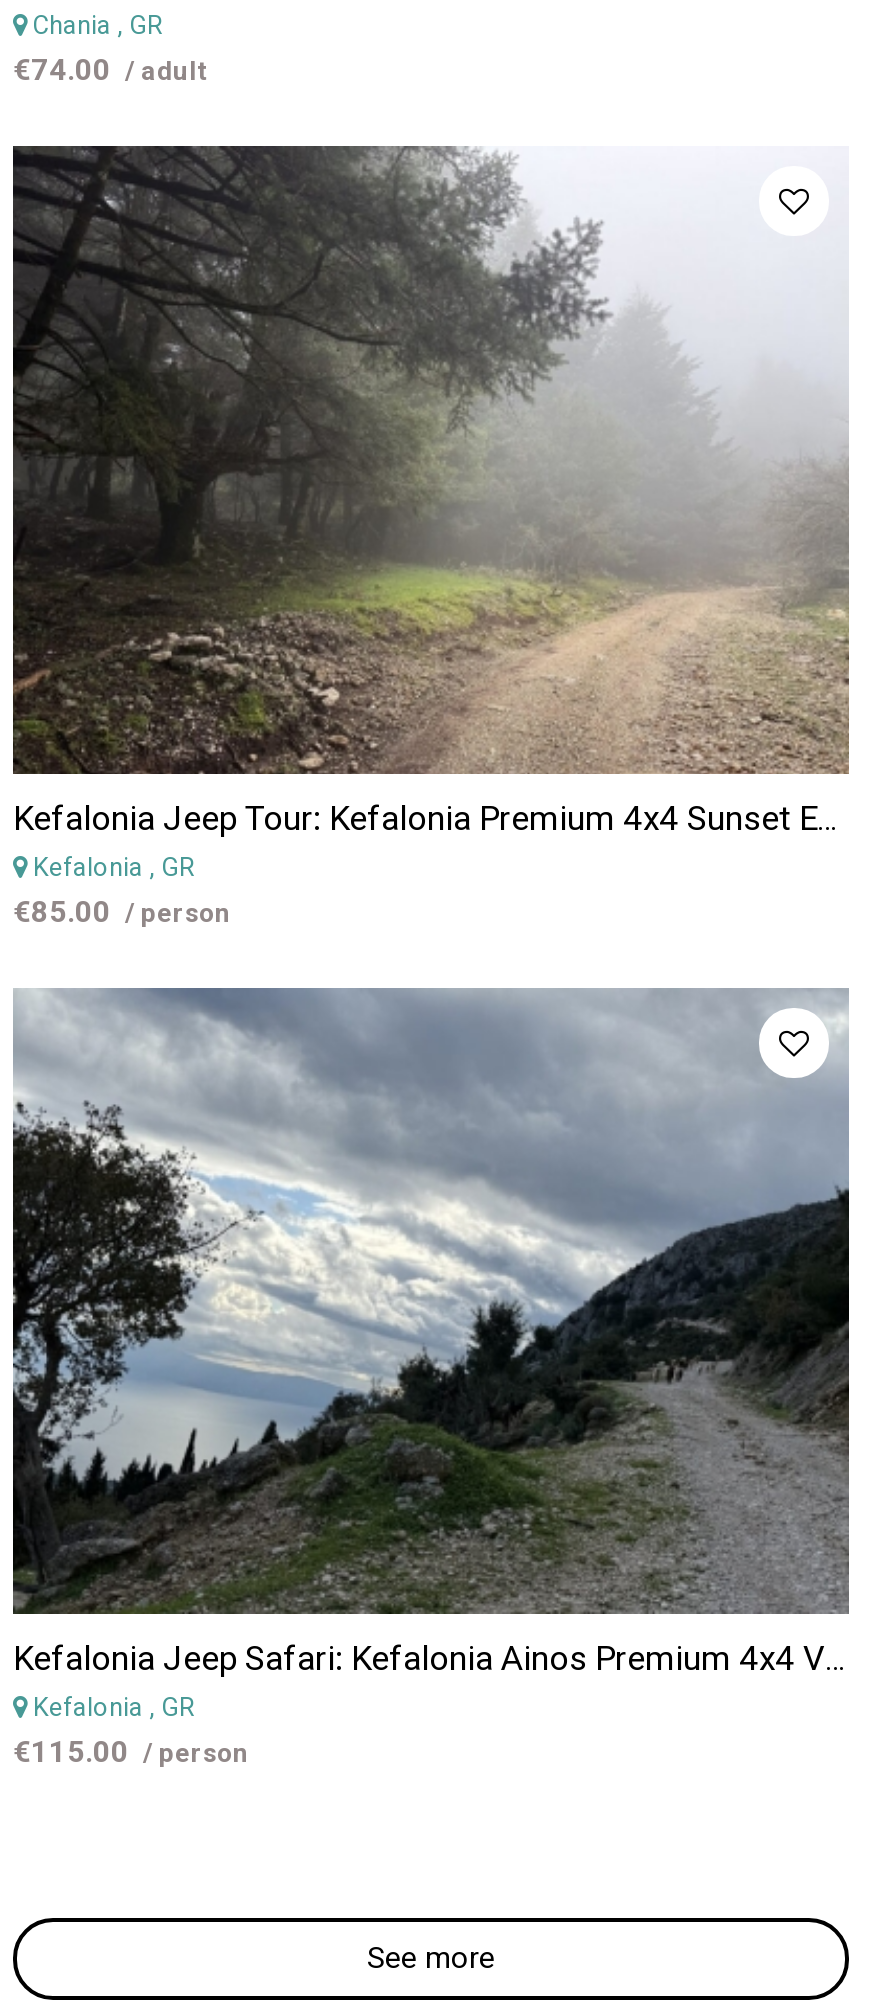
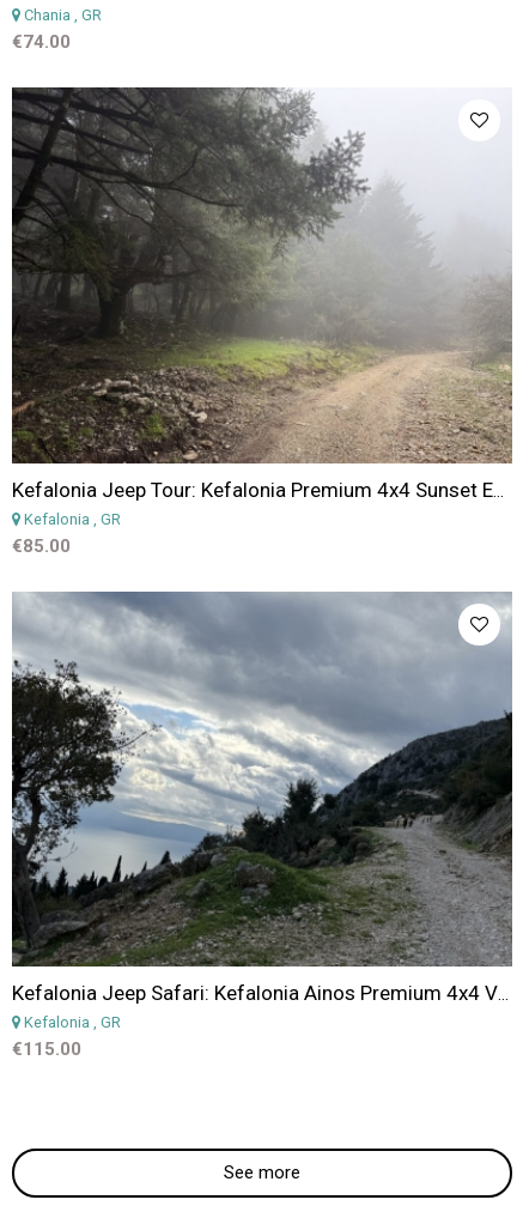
- €74.00 / adult
+ €74.00

- €85.00 / person
+ €85.00

- €115.00 / person
+ €115.00
